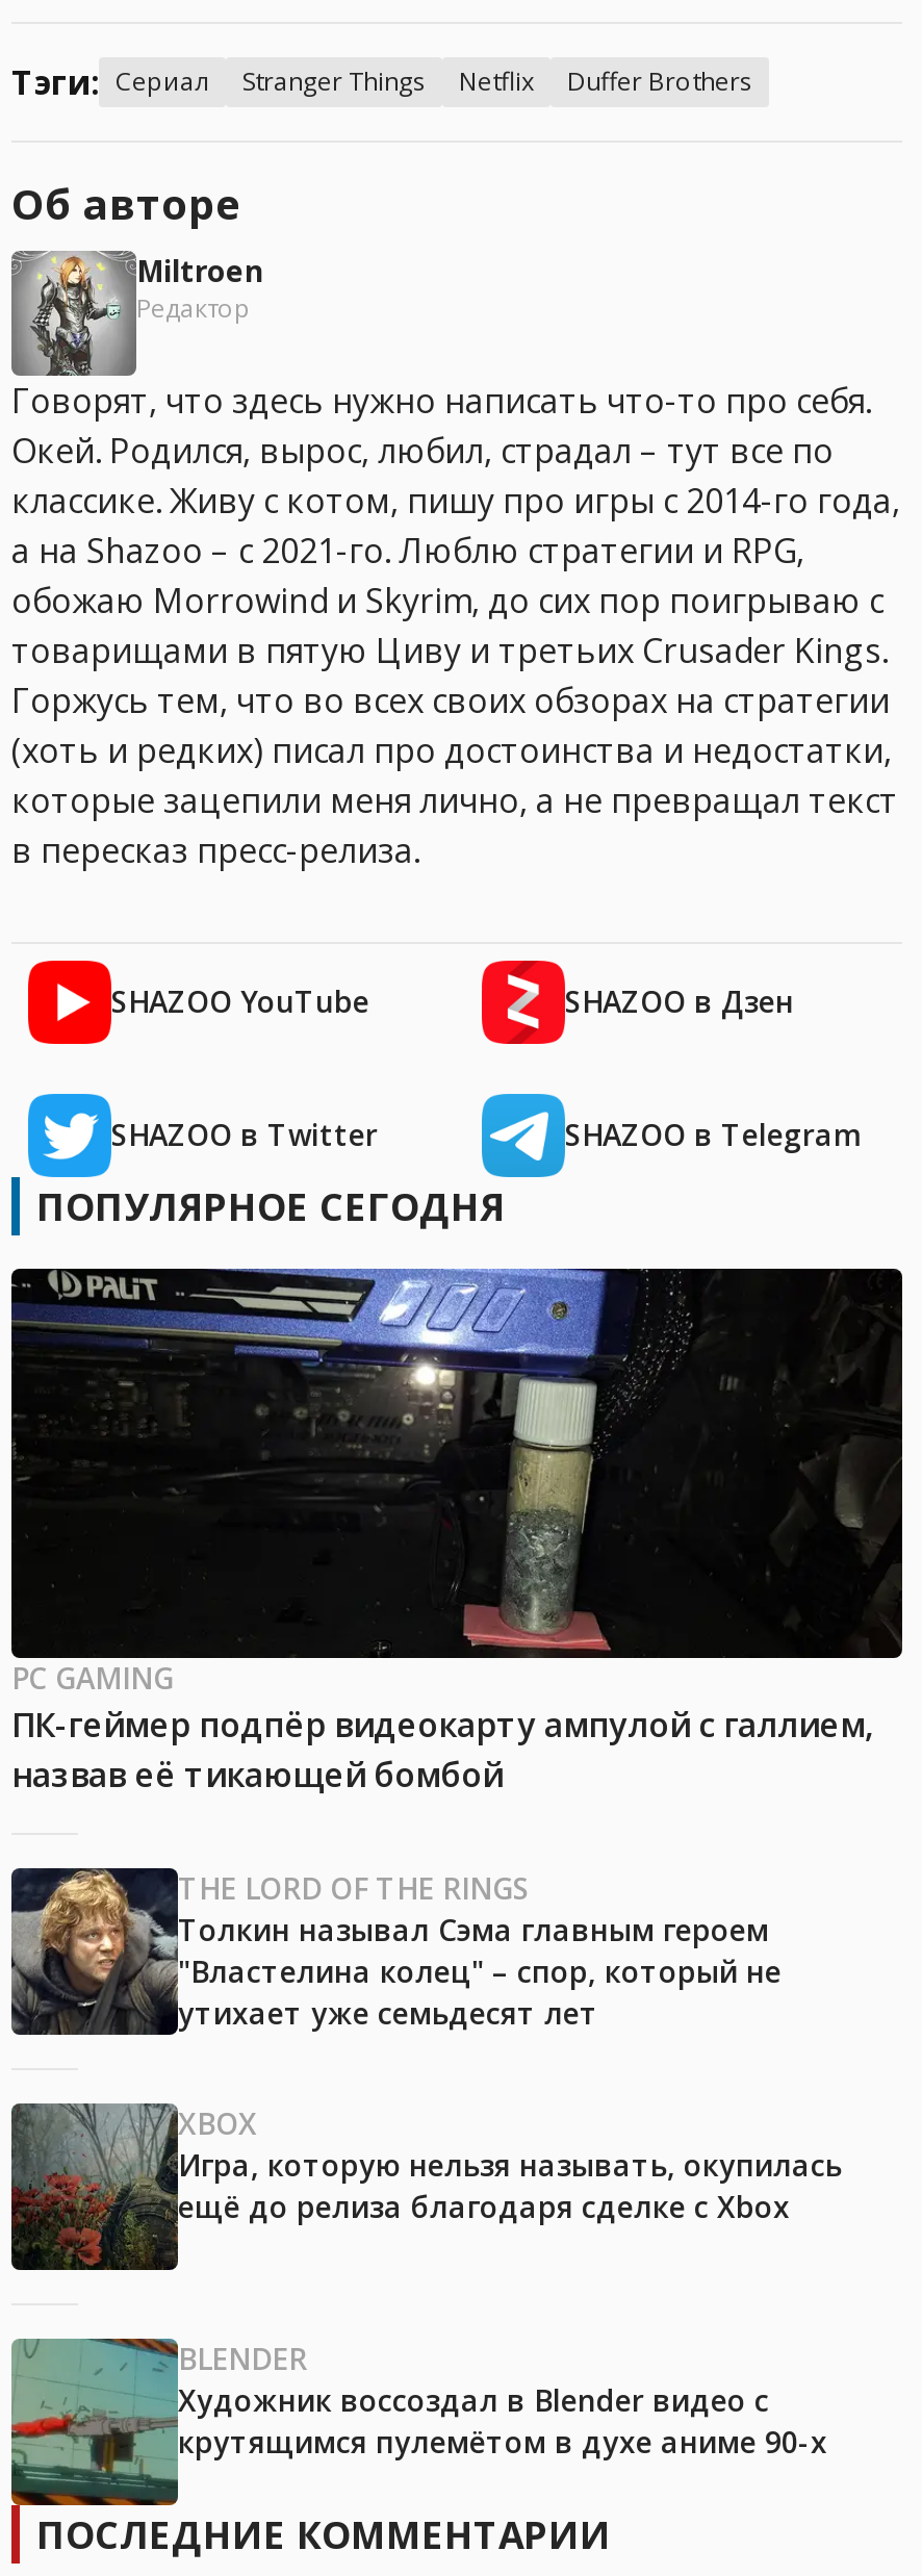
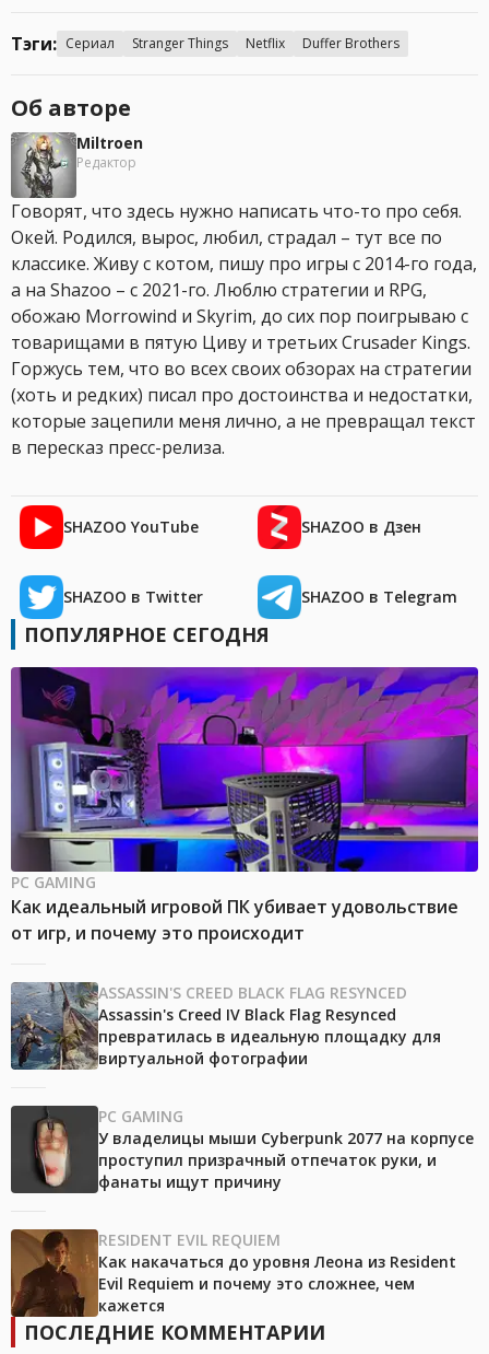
- [image]
- ПК-геймер подпёр видеокарту ампулой с галлием,
- назвав её тикающей бомбой
+ [image]
+ Как идеальный игровой ПК убивает удовольствие
+ от игр, и почему это происходит

- [image]
- THE LORD OF THE RINGS
- Толкин называл Сэма главным героем
- "Властелина колец" – спор, который не
- утихает уже семьдесят лет
+ [image]
+ ASSASSIN'S CREED BLACK FLAG RESYNCED
+ Assassin's Creed IV Black Flag Resynced
+ превратилась в идеальную площадку для
+ виртуальной фотографии

- [image]
- XBOX
- Игра, которую нельзя называть, окупилась
- ещё до релиза благодаря сделке с Xbox
+ [image]
+ PC GAMING
+ У владелицы мыши Cyberpunk 2077 на корпусе
+ проступил призрачный отпечаток руки, и
+ фанаты ищут причину

- [image]
- BLENDER
- Художник воссоздал в Blender видео с
- крутящимся пулемётом в духе аниме 90-х
+ [image]
+ RESIDENT EVIL REQUIEM
+ Как накачаться до уровня Леона из Resident
+ Evil Requiem и почему это сложнее, чем
+ кажется
